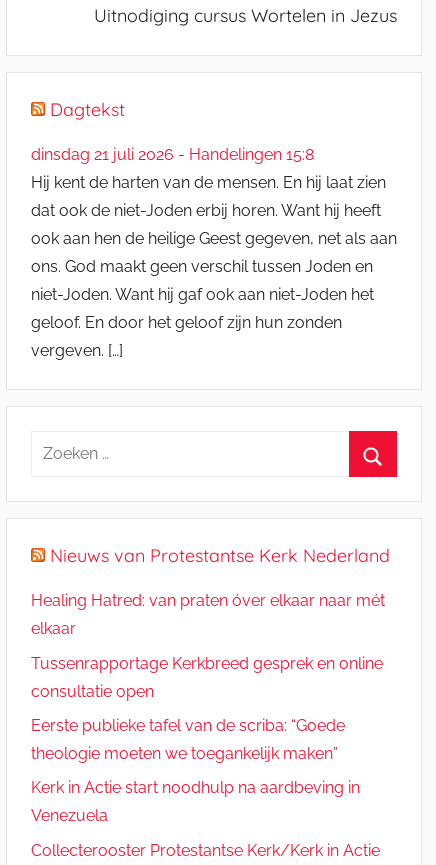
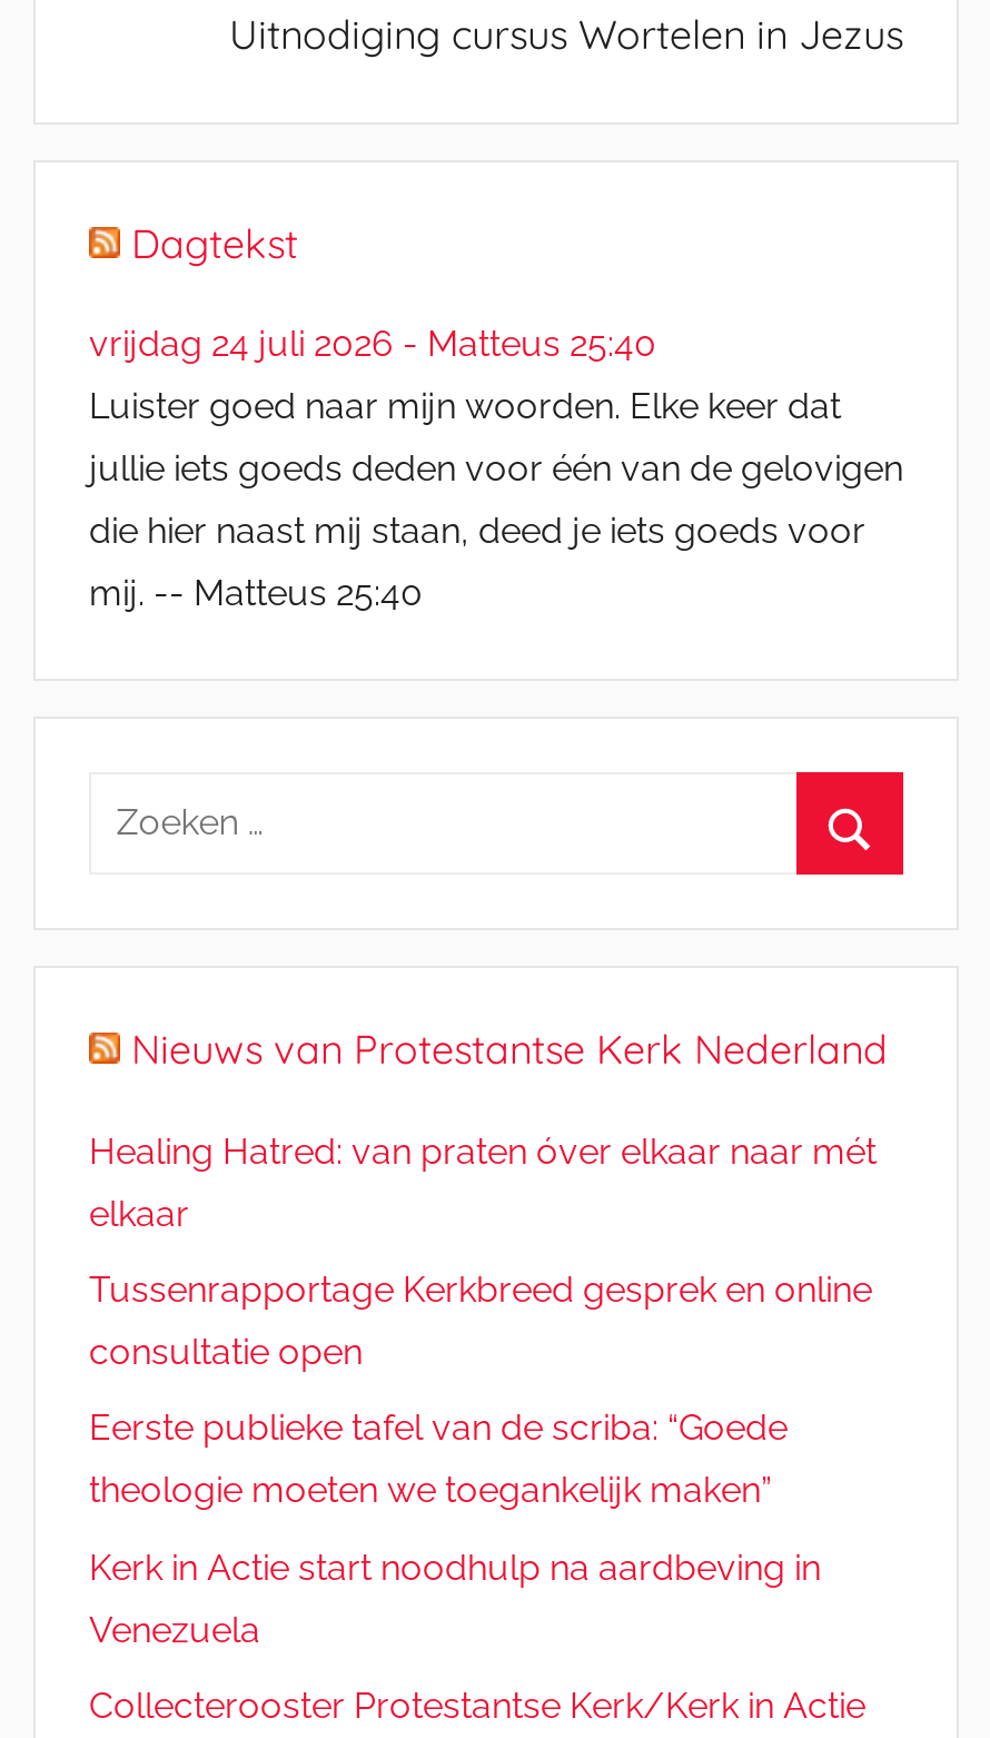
- dinsdag 21 juli 2026 - Handelingen 15:8
- Hij kent de harten van de mensen. En hij laat zien
- dat ook de niet-Joden erbij horen. Want hij heeft
- ook aan hen de heilige Geest gegeven, net als aan
- ons. God maakt geen verschil tussen Joden en
- niet-Joden. Want hij gaf ook aan niet-Joden het
- geloof. En door het geloof zijn hun zonden
- vergeven. […]
+ vrijdag 24 juli 2026 - Matteus 25:40
+ Luister goed naar mijn woorden. Elke keer dat
+ jullie iets goeds deden voor één van de gelovigen
+ die hier naast mij staan, deed je iets goeds voor
+ mij. -- Matteus 25:40
